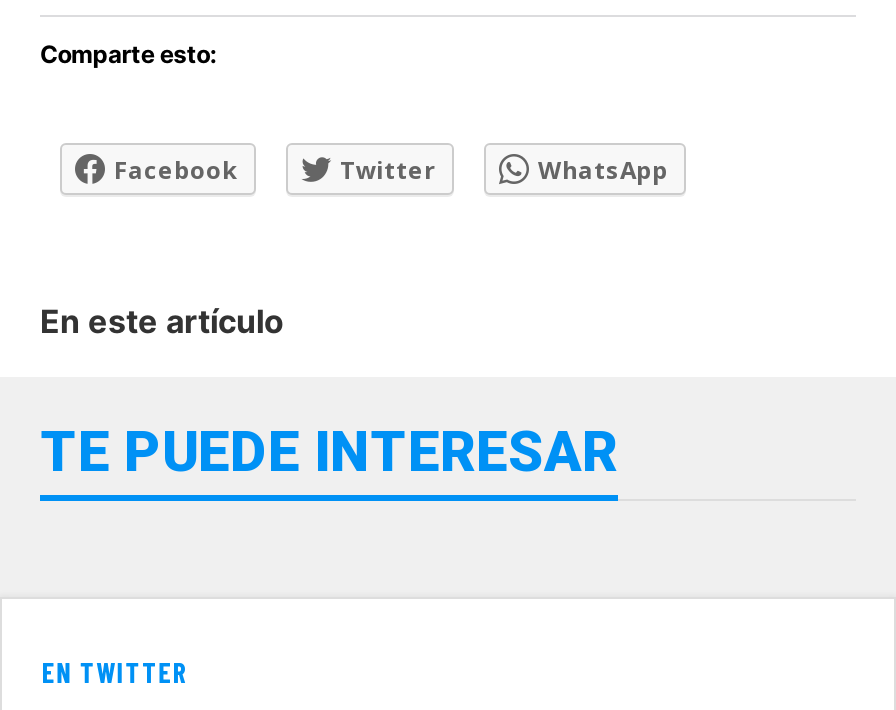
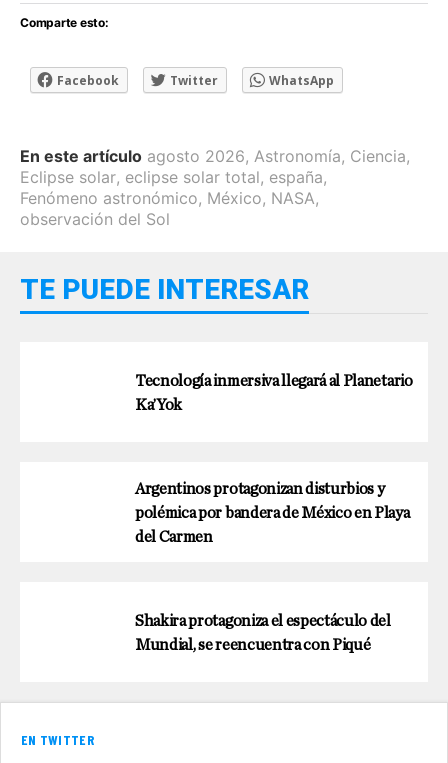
- En este artículo
+ En este artículo agosto 2026, Astronomía, Ciencia,
+ Eclipse solar, eclipse solar total, españa,
+ Fenómeno astronómico, México, NASA,
+ observación del Sol

+ Tecnología inmersiva llegará al Planetario
+ Ka’Yok

+ Argentinos protagonizan disturbios y
+ polémica por bandera de México en Playa
+ del Carmen

+ Shakira protagoniza el espectáculo del
+ Mundial, se reencuentra con Piqué
